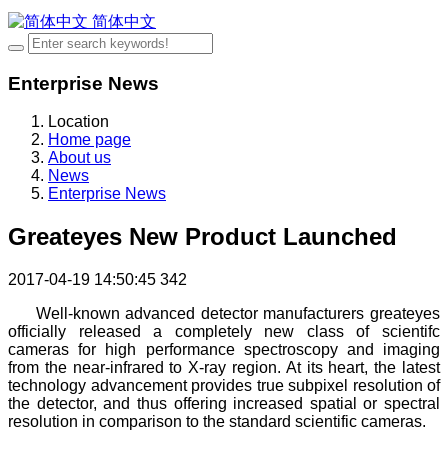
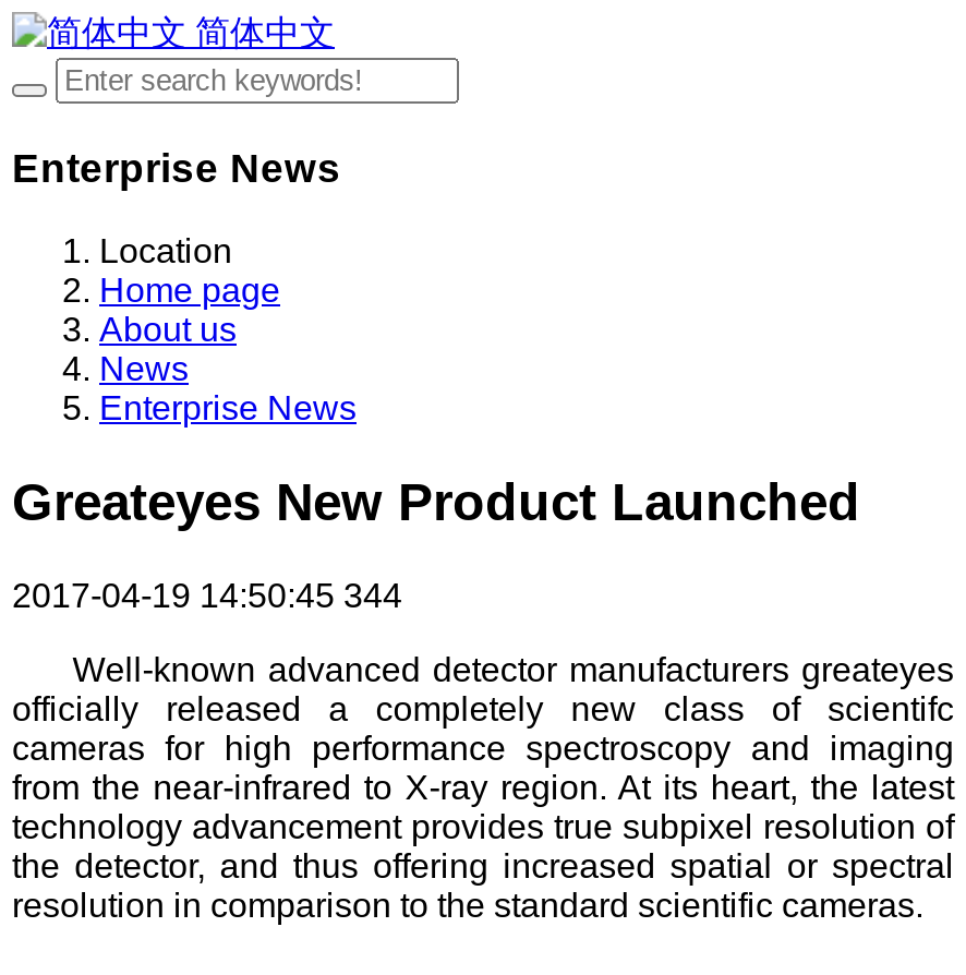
- 2017-04-19 14:50:45 342
+ 2017-04-19 14:50:45 344
